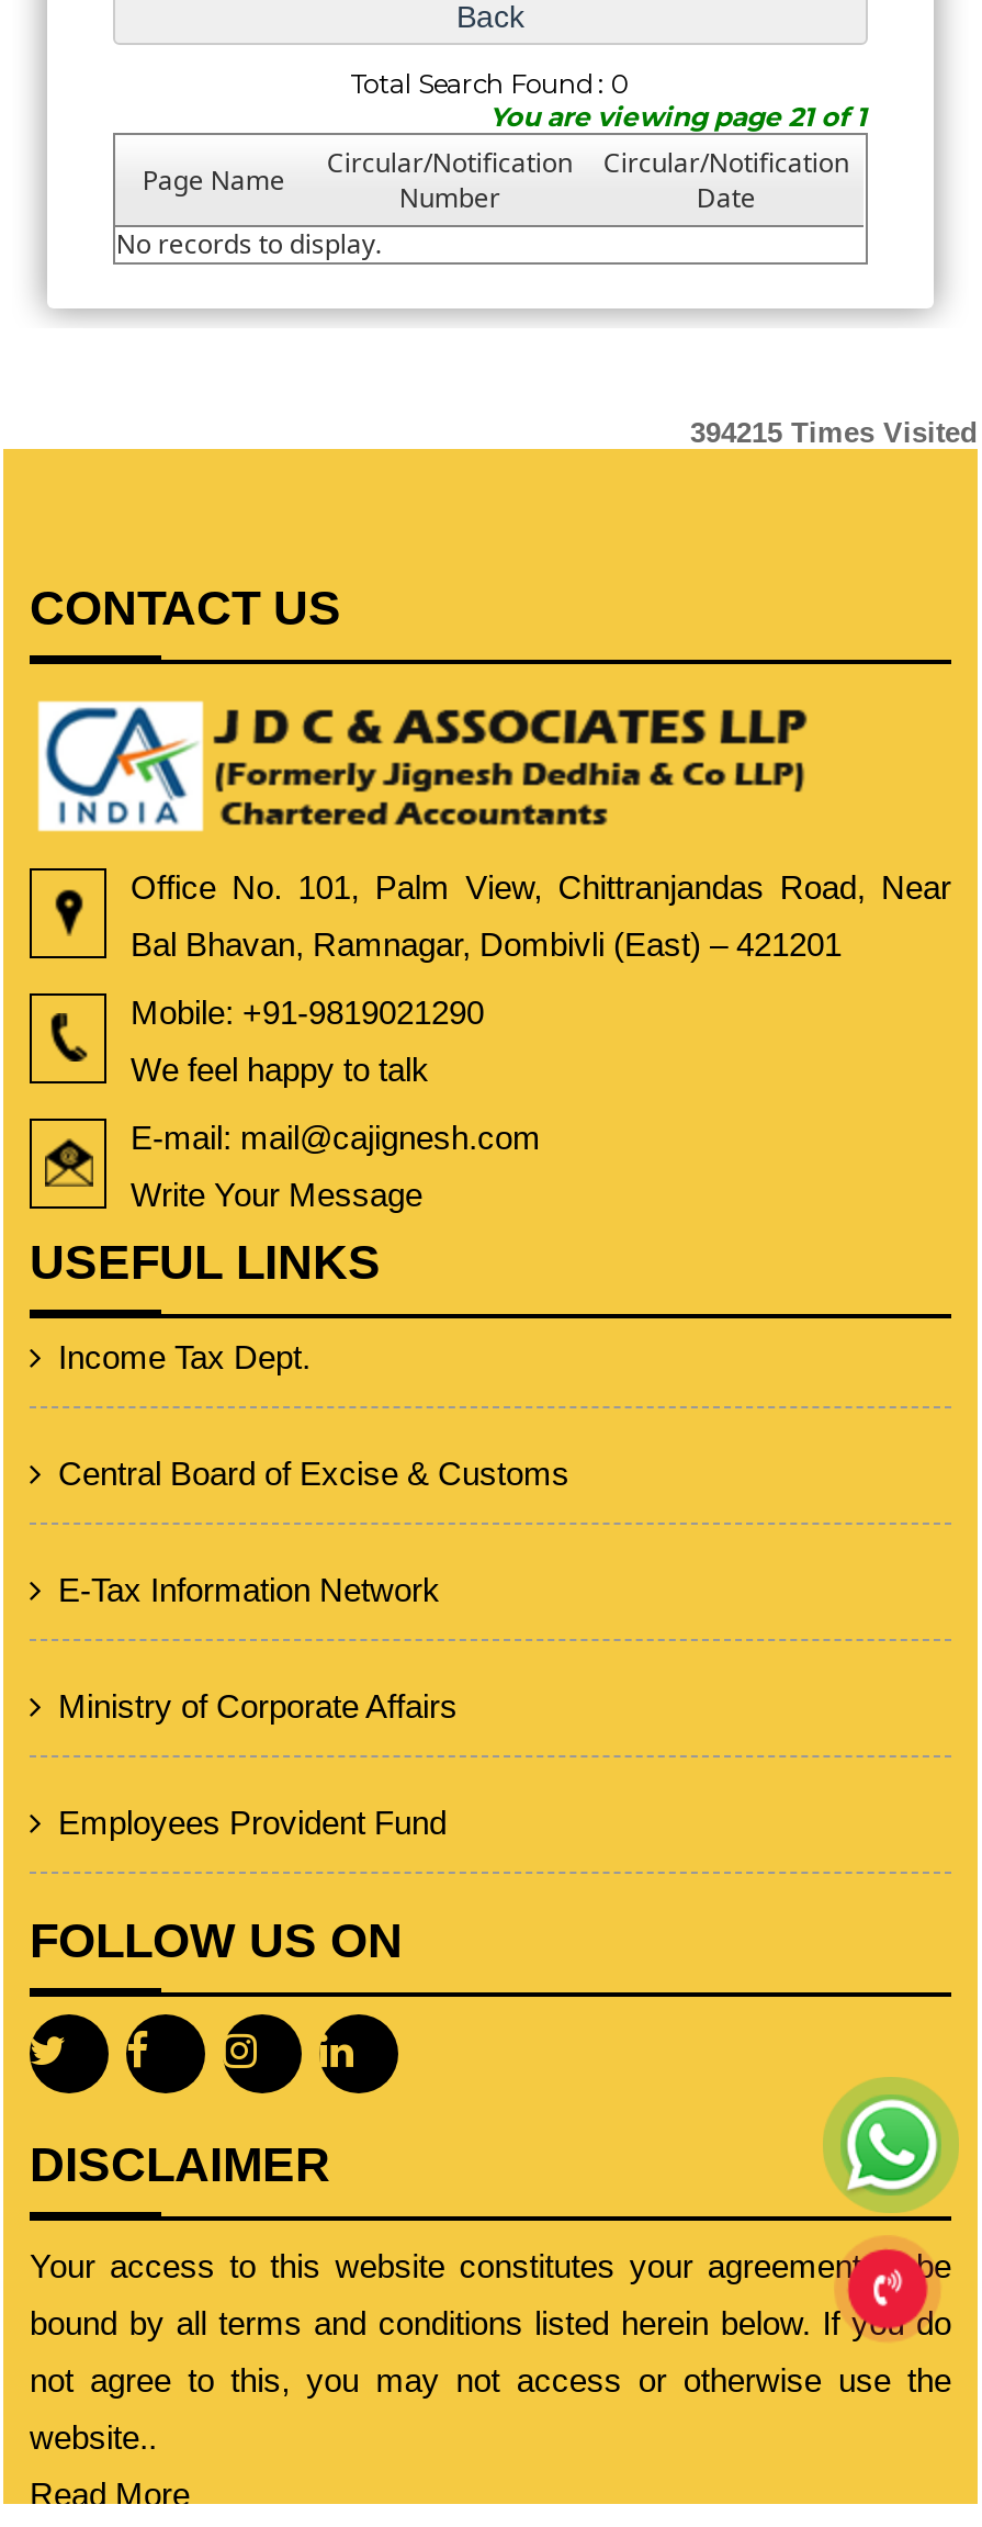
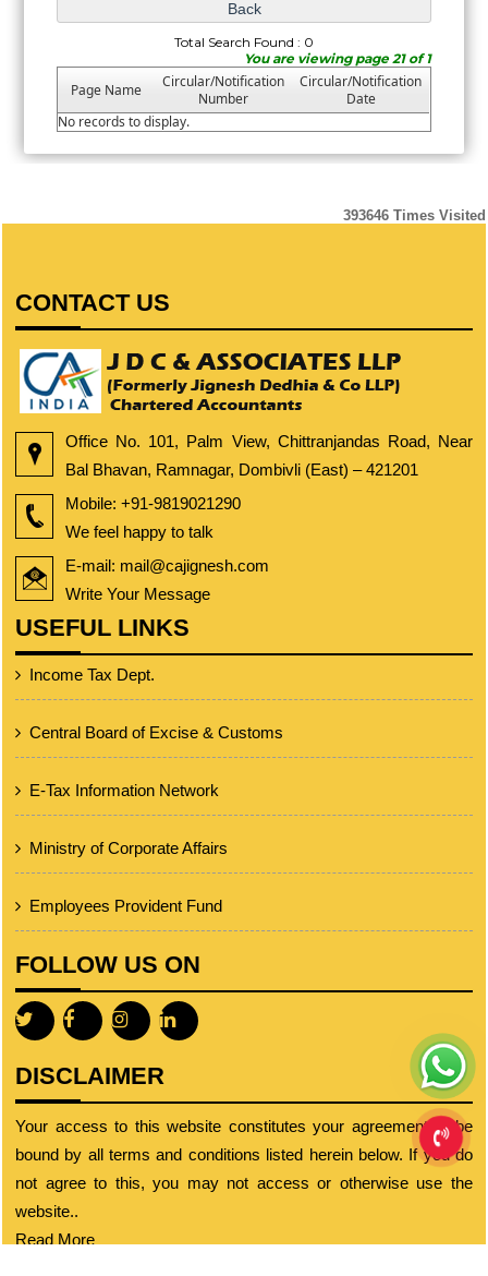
- 394215 Times Visited
+ 393646 Times Visited
